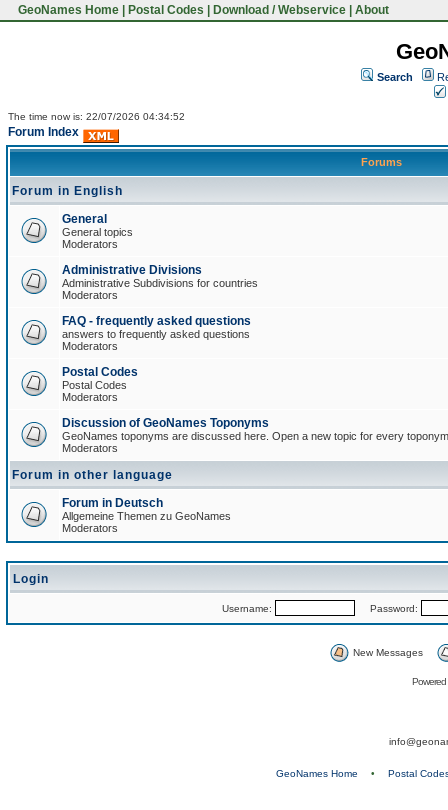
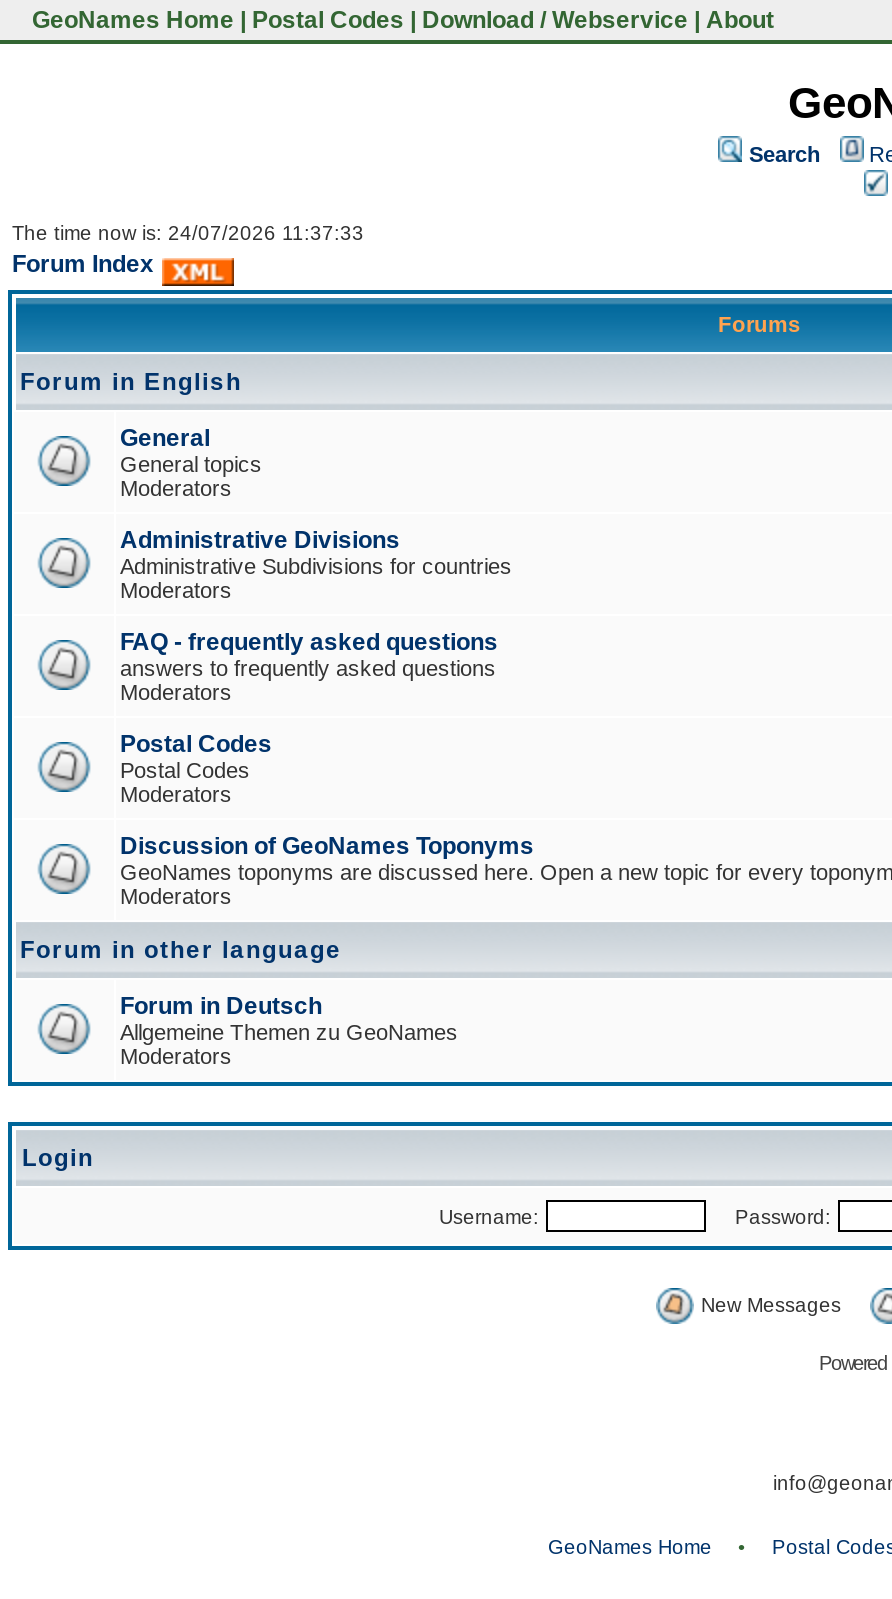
- The time now is: 22/07/2026 04:34:52
+ The time now is: 24/07/2026 11:37:33
